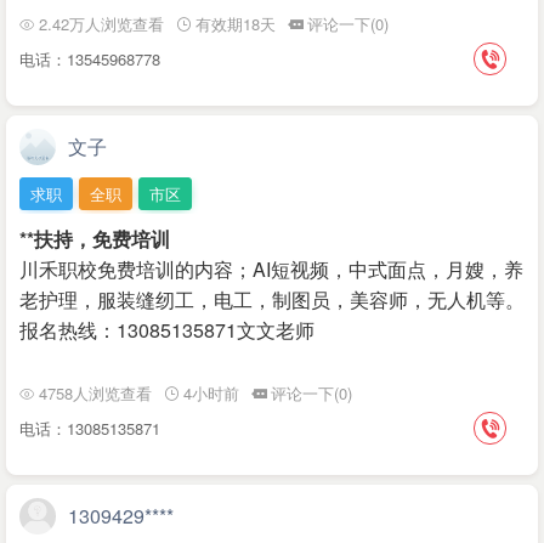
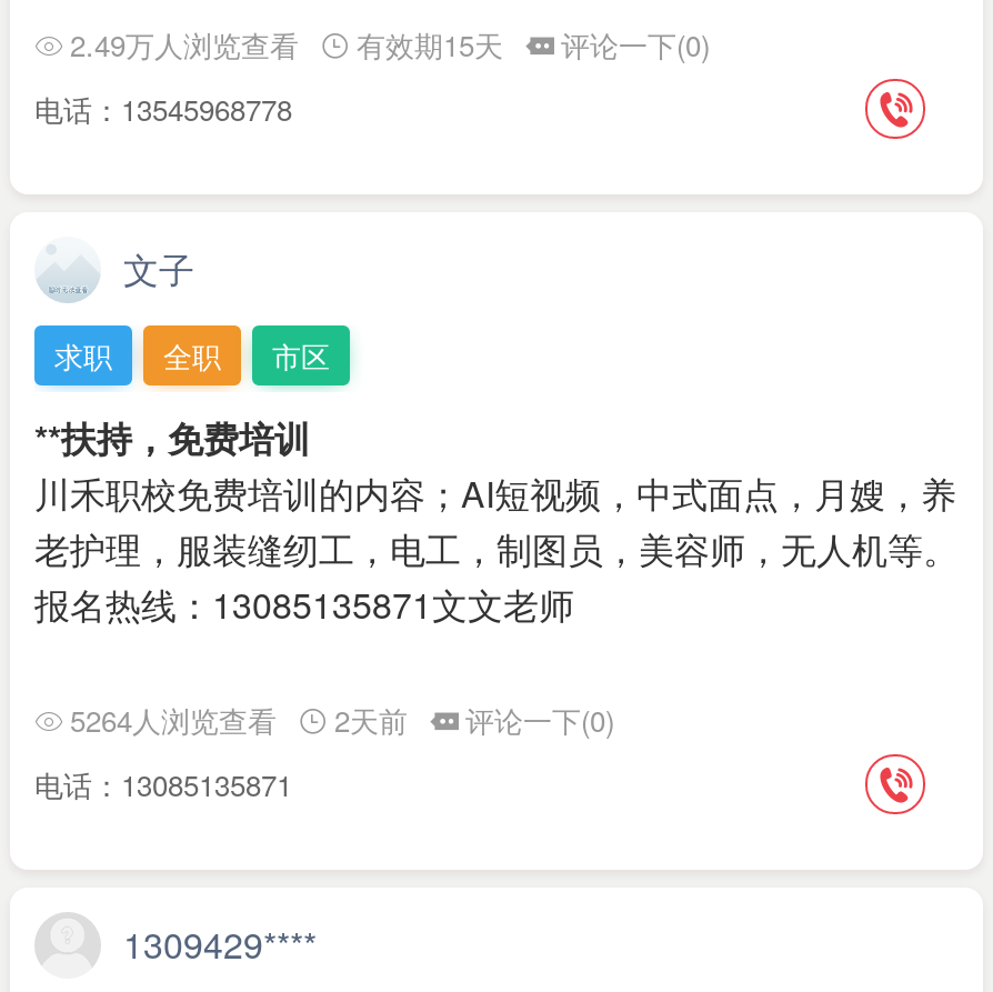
- 2.42万人浏览查看
+ 2.49万人浏览查看

- 有效期18天
+ 有效期15天

- 4758人浏览查看
- 4小时前
+ 5264人浏览查看
+ 2天前
